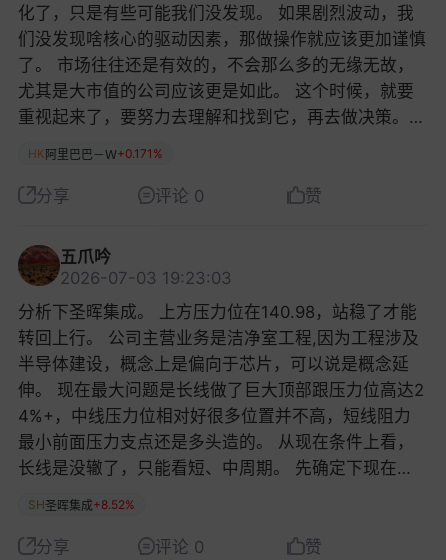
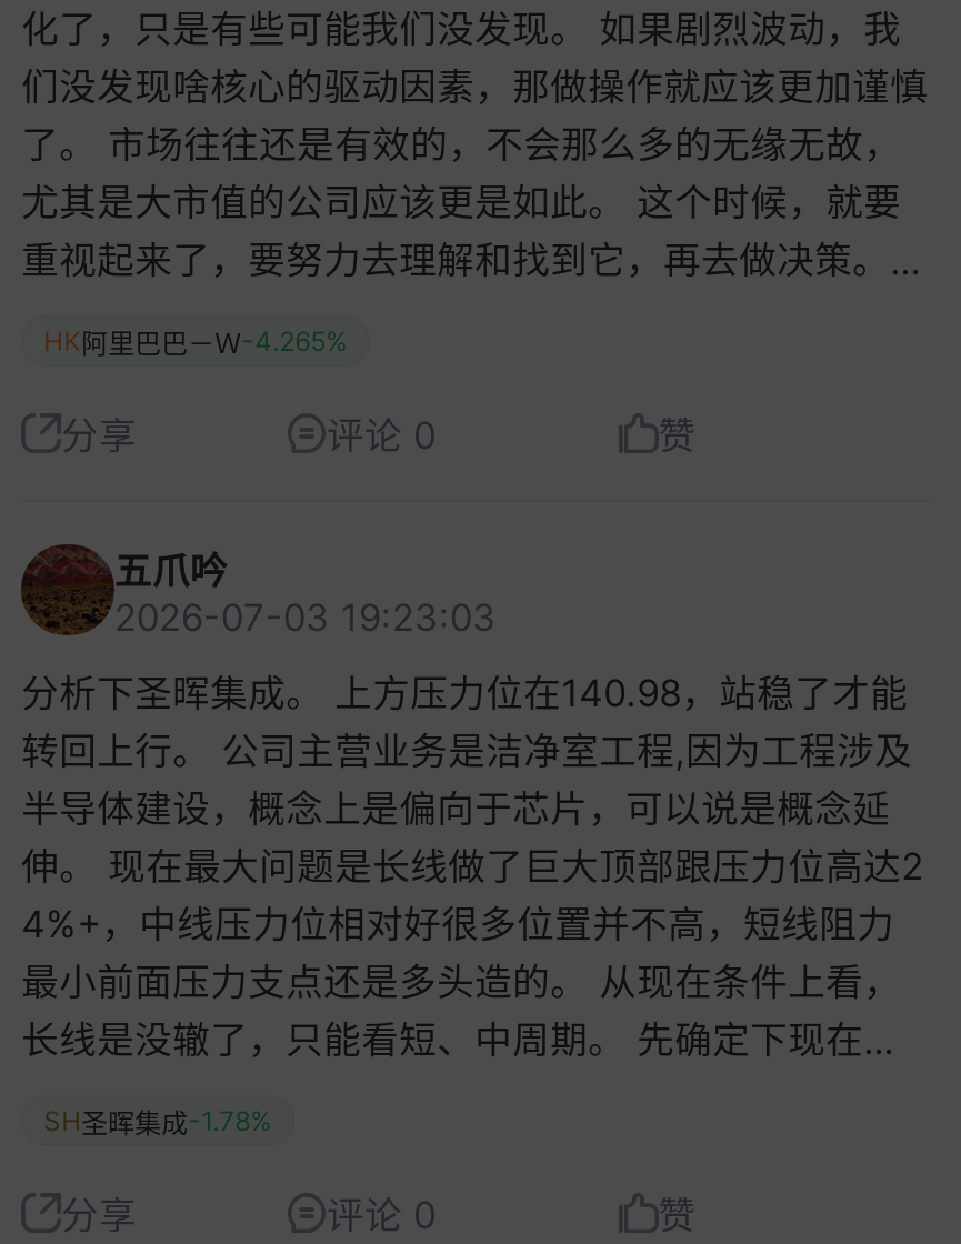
- HK阿里巴巴－Ｗ+0.171%
+ HK阿里巴巴－Ｗ-4.265%

- SH圣晖集成+8.52%
+ SH圣晖集成-1.78%
